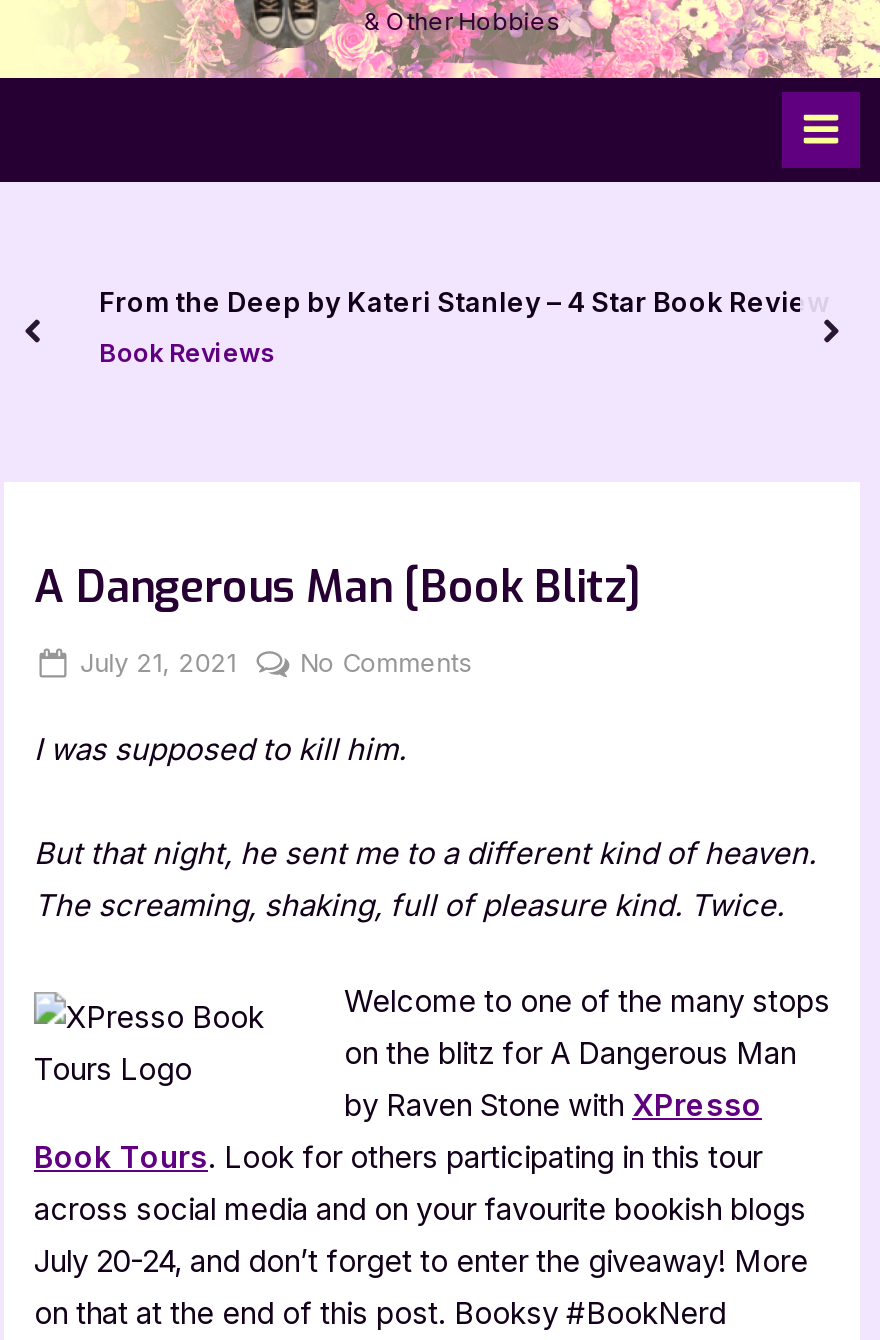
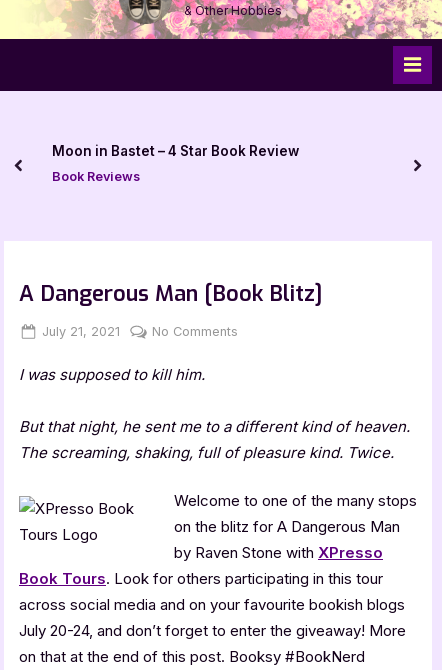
- From the Deep by Kateri Stanley – 4 Star Book Review
+ Moon in Bastet – 4 Star Book Review
